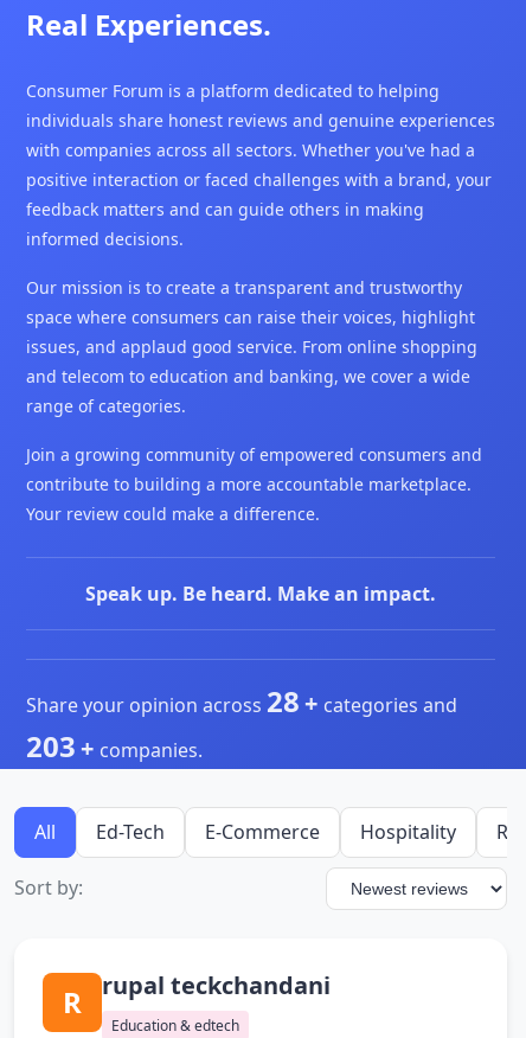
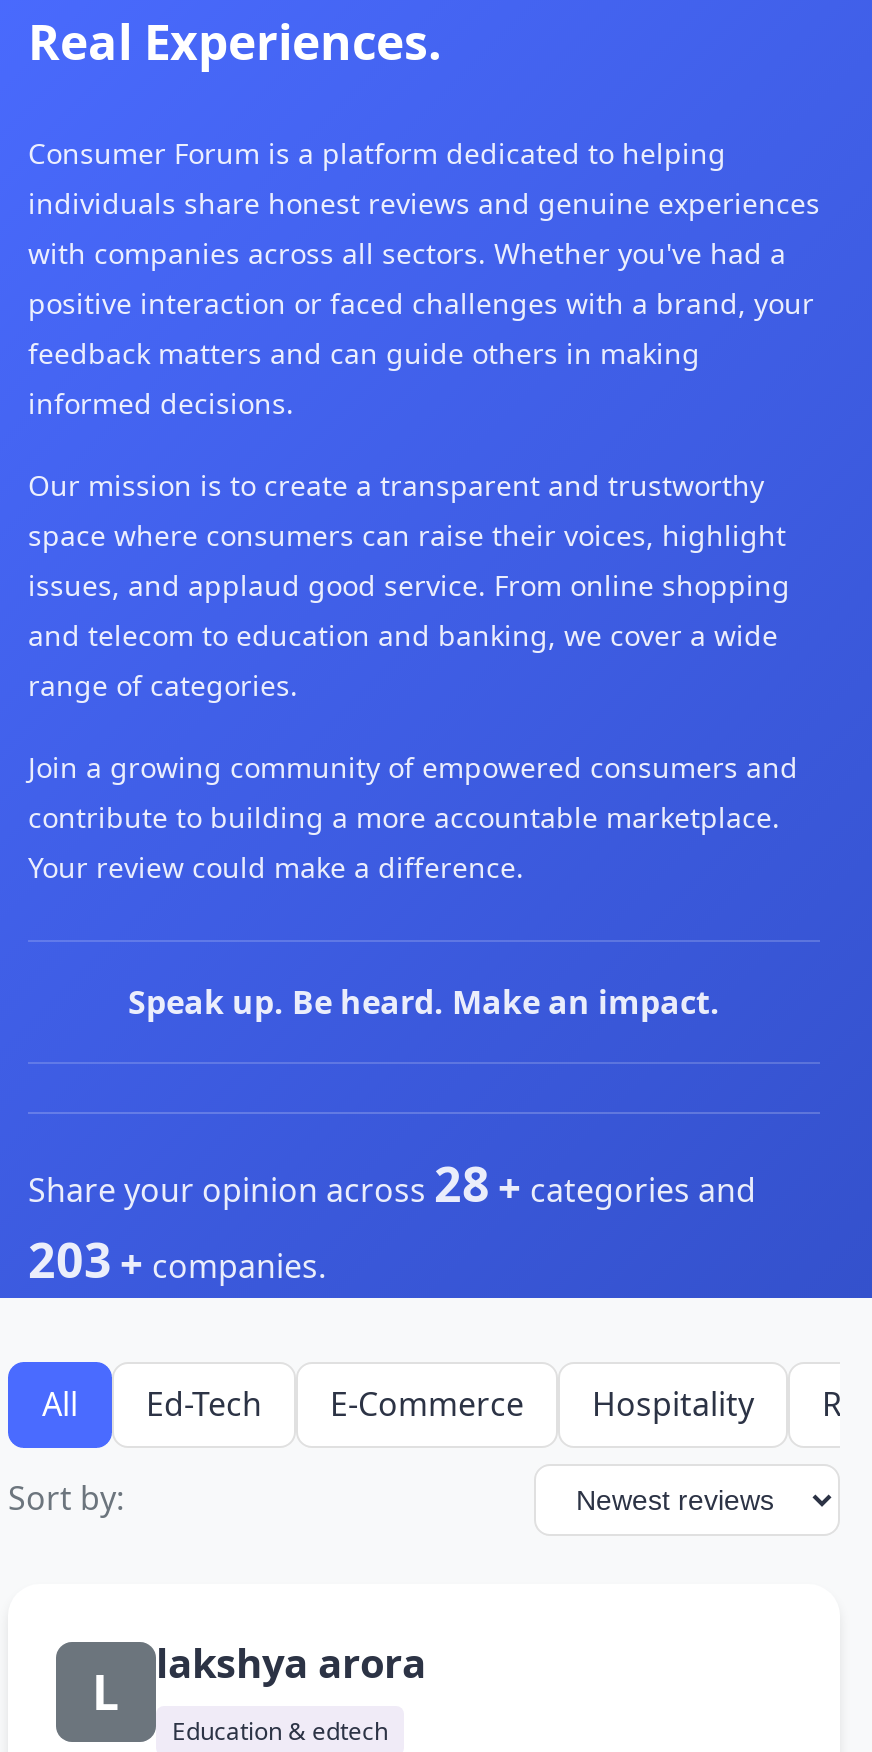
- R
- rupal teckchandani
+ L
+ lakshya arora
